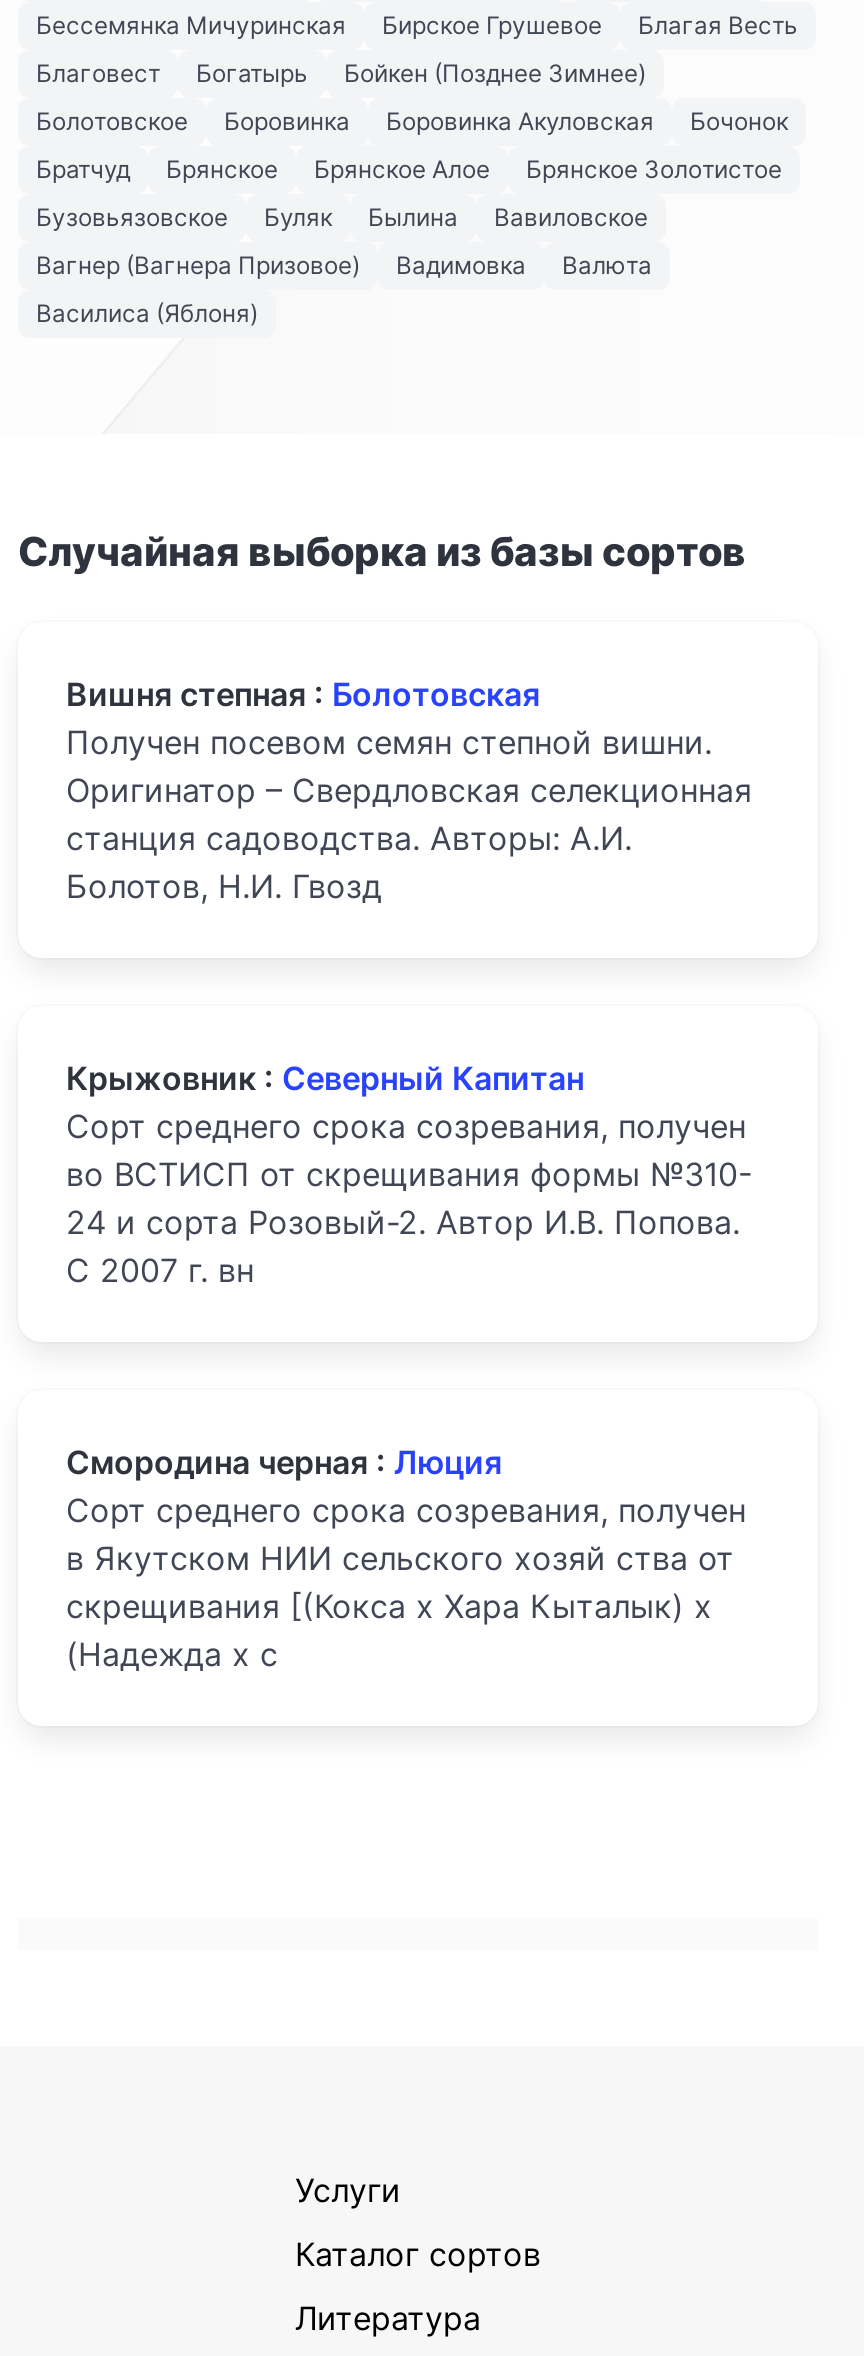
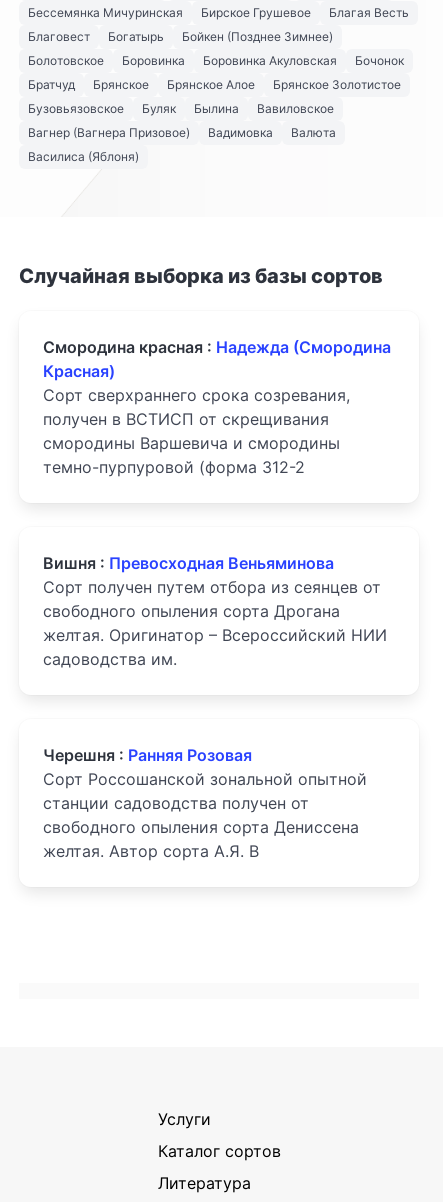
- Вишня степная : Болотовская
- Получен посевом семян степной вишни.
- Оригинатор – Свердловская селекционная
- станция садоводства. Авторы: А.И.
- Болотов, Н.И. Гвозд
+ Смородина красная : Надежда (Смородина
+ Красная)
+ Сорт сверхраннего срока созревания,
+ получен в ВСТИСП от скрещивания
+ смородины Варшевича и смородины
+ темно-пурпуровой (форма 312-2

- Крыжовник : Северный Капитан
- Сорт среднего срока созревания, получен
- во ВСТИСП от скрещивания формы №310-
- 24 и сорта Розовый-2. Автор И.В. Попова.
- С 2007 г. вн
+ Вишня : Превосходная Веньяминова
+ Сорт получен путем отбора из сеянцев от
+ свободного опыления сорта Дрогана
+ желтая. Оригинатор – Всероссийский НИИ
+ садоводства им.

- Смородина черная : Люция
- Сорт среднего срока созревания, получен
- в Якутском НИИ сельского хозяй ства от
- скрещивания [(Кокса х Хара Кыталык) х
- (Надежда х с
+ Черешня : Ранняя Розовая
+ Сорт Россошанской зональной опытной
+ станции садоводства получен от
+ свободного опыления сорта Дениссена
+ желтая. Автор сорта А.Я. В
